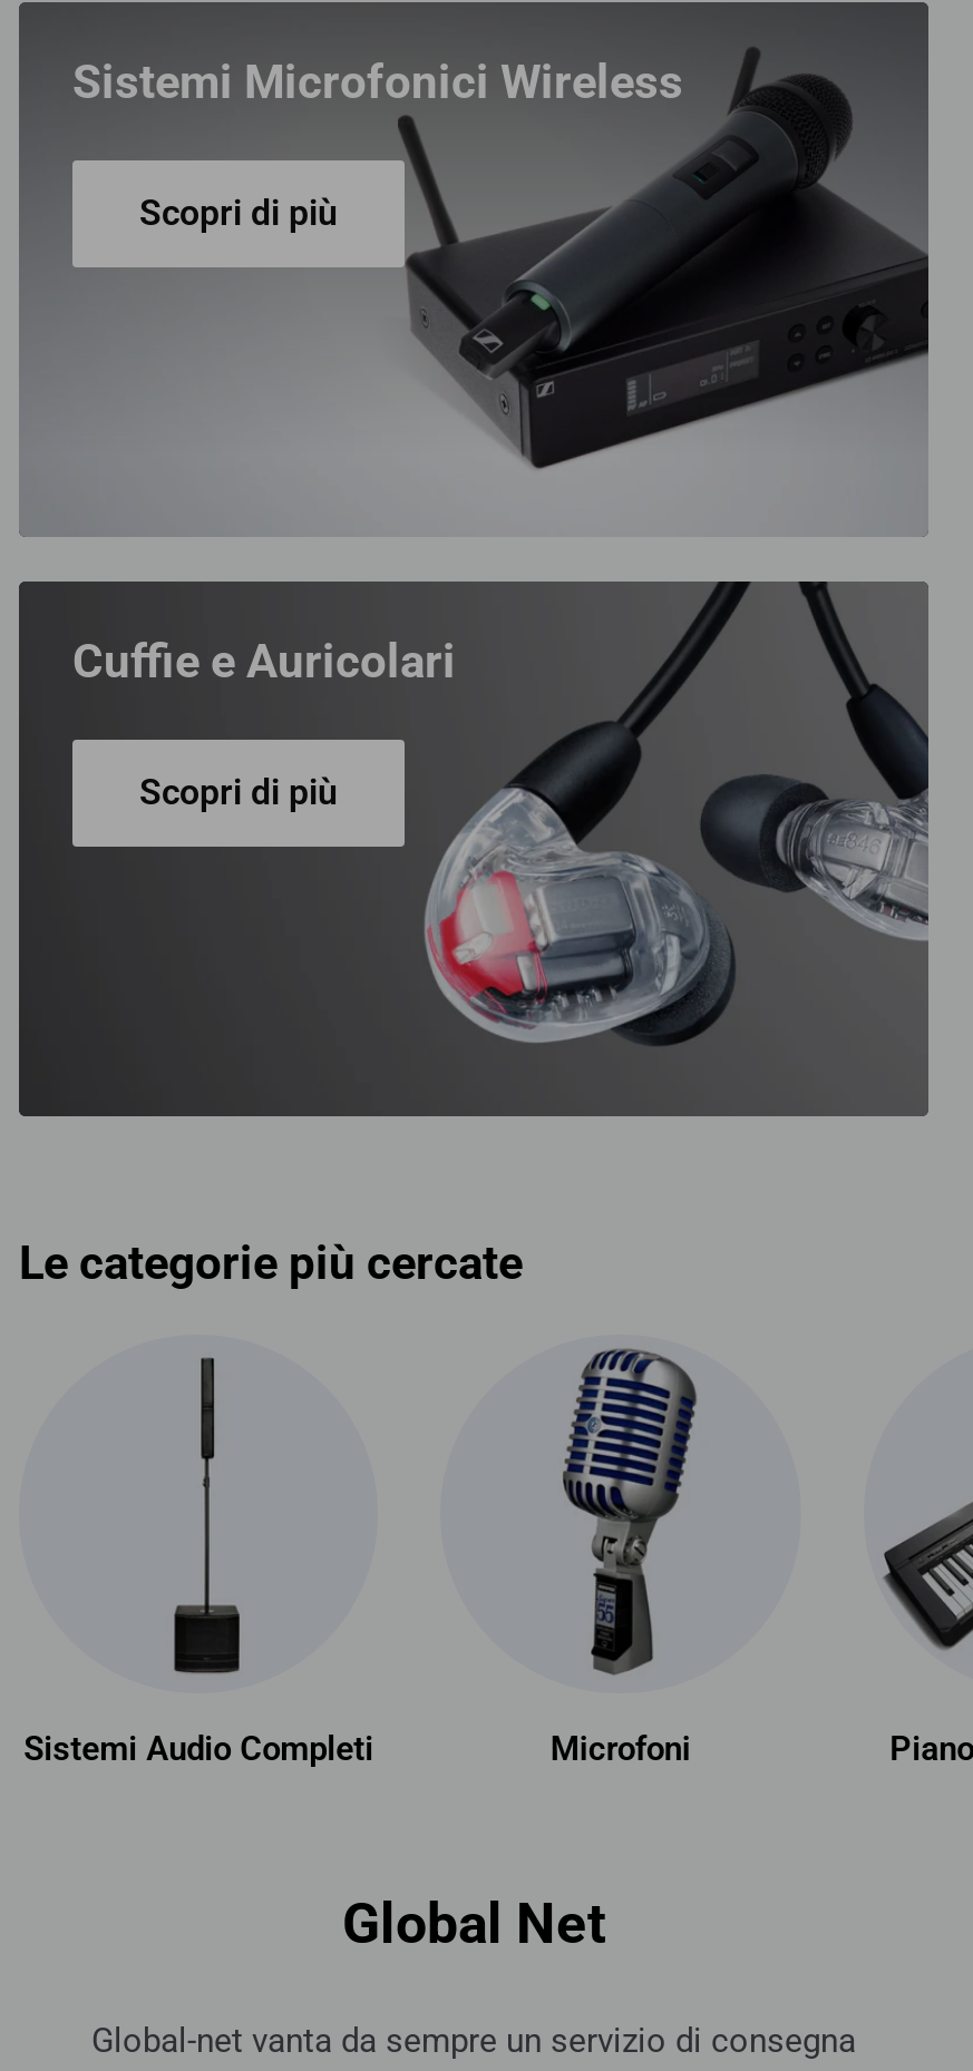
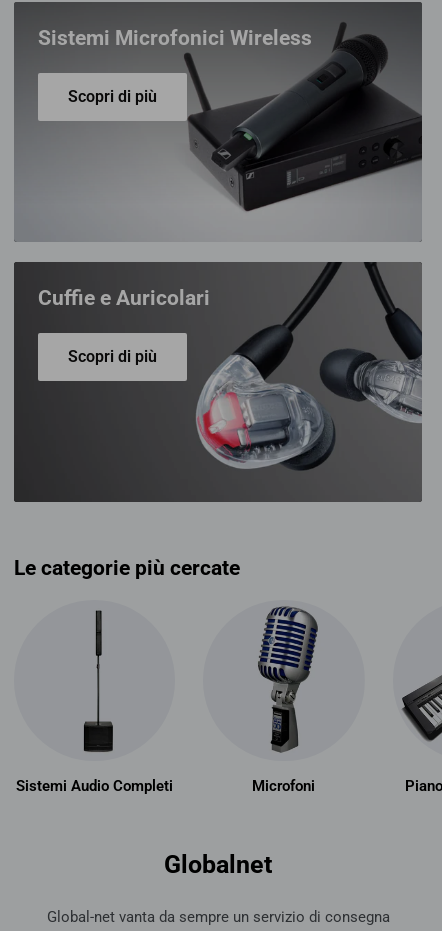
- Global Net
+ Globalnet
